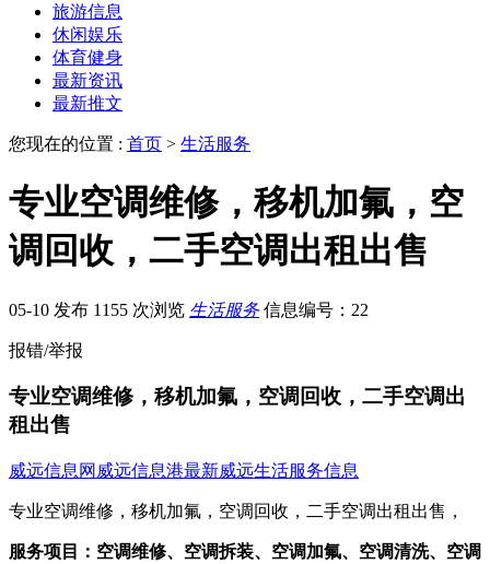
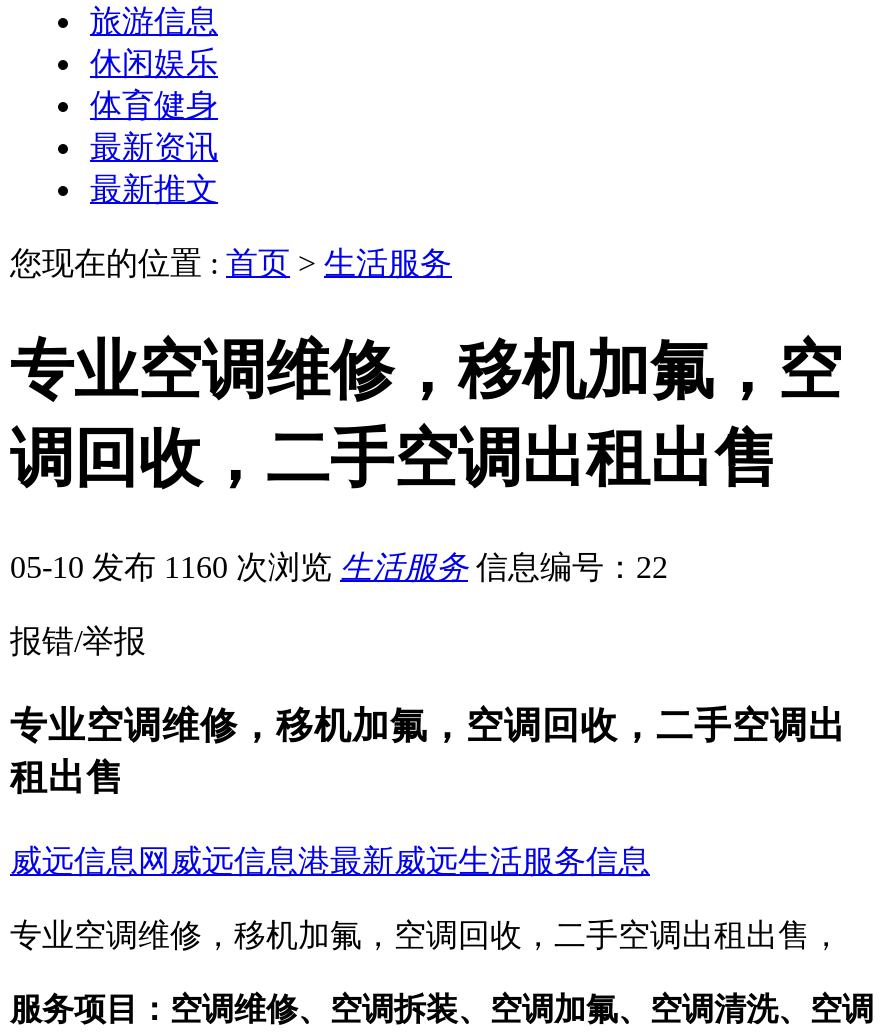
- 05-10 发布 1155 次浏览 生活服务 信息编号：22
+ 05-10 发布 1160 次浏览 生活服务 信息编号：22
